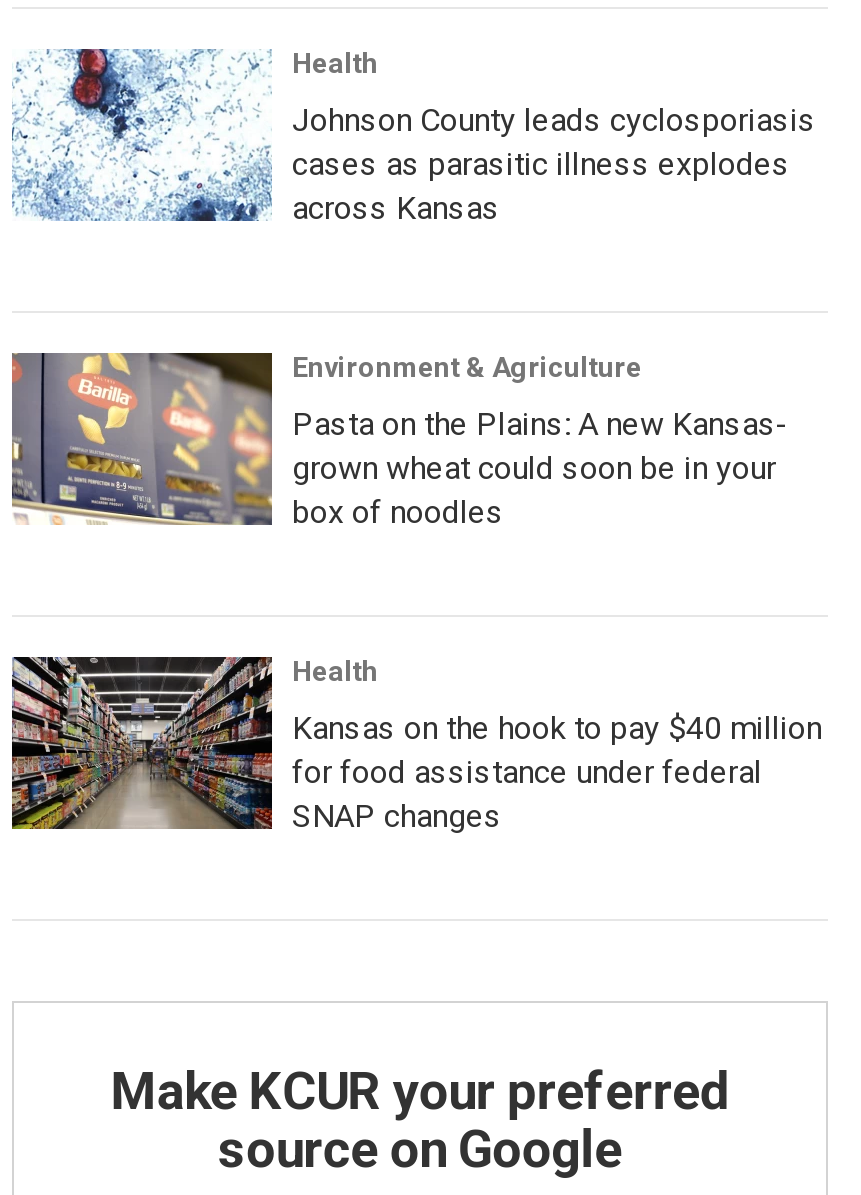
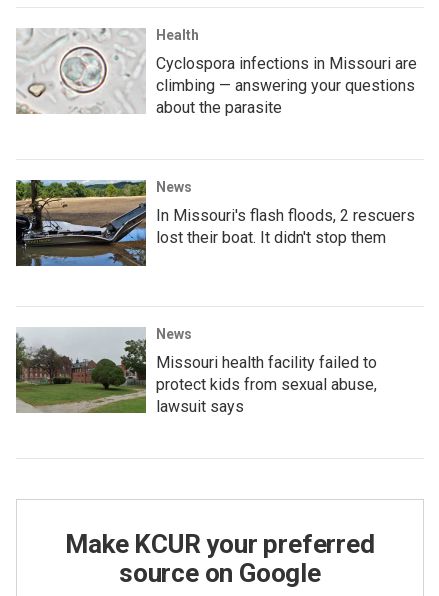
- [image]
- Johnson County leads cyclosporiasis
- cases as parasitic illness explodes
- across Kansas
+ [image]
+ Cyclospora infections in Missouri are
+ climbing — answering your questions
+ about the parasite

- [image]
- Environment & Agriculture
+ [image]
+ News

- Pasta on the Plains: A new Kansas-
- grown wheat could soon be in your
- box of noodles
+ In Missouri's flash floods, 2 rescuers
+ lost their boat. It didn't stop them

- [image]
- Health
+ [image]
+ News

- Kansas on the hook to pay $40 million
- for food assistance under federal
- SNAP changes
+ Missouri health facility failed to
+ protect kids from sexual abuse,
+ lawsuit says
